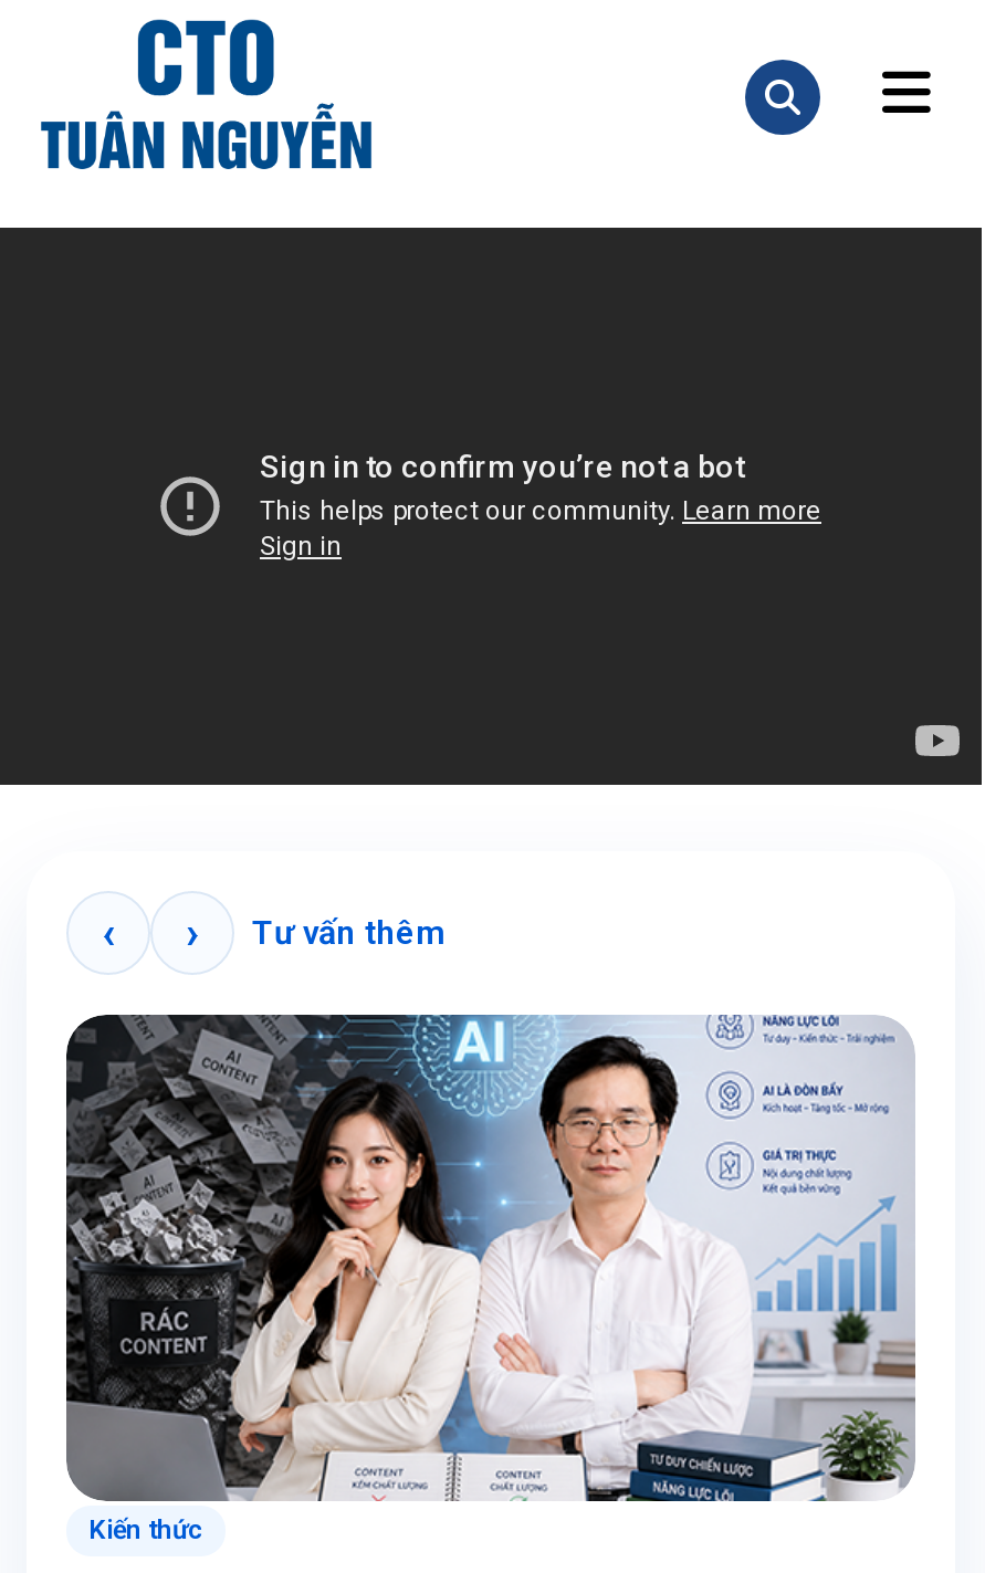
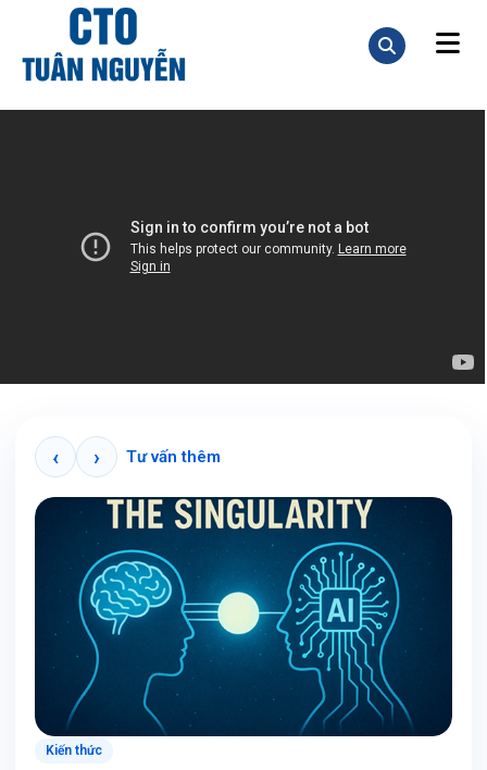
- [image]
+ [image]
